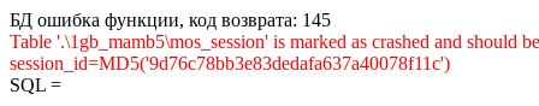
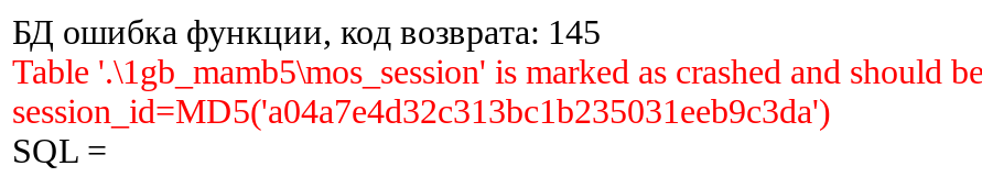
- session_id=MD5('9d76c78bb3e83dedafa637a40078f11c')
+ session_id=MD5('a04a7e4d32c313bc1b235031eeb9c3da')
